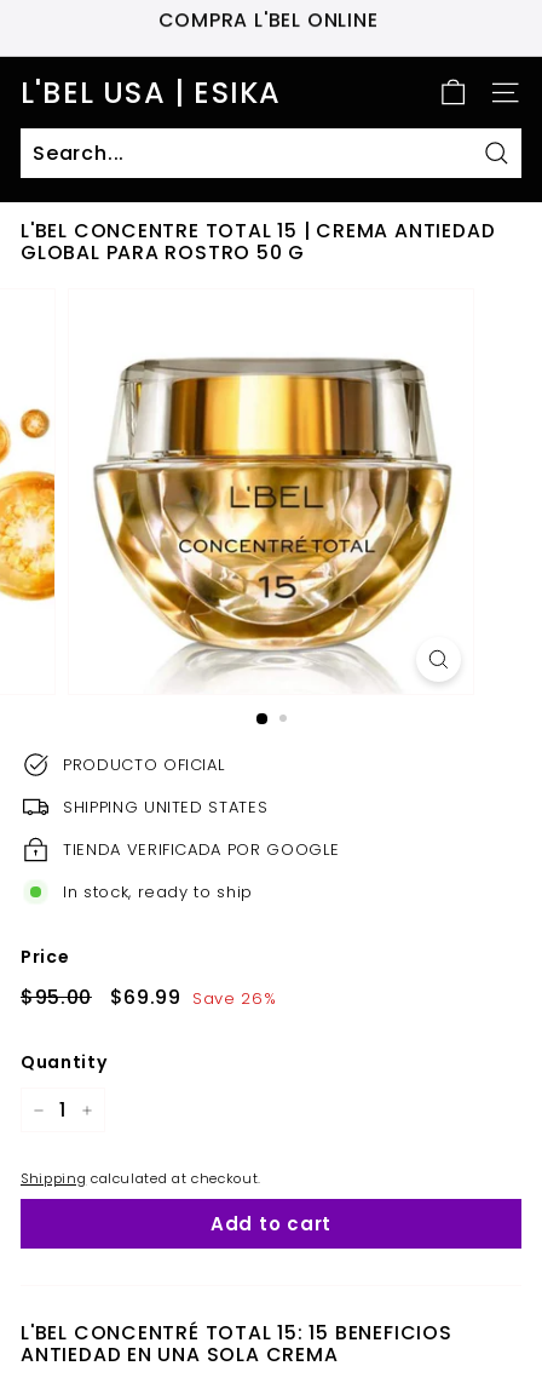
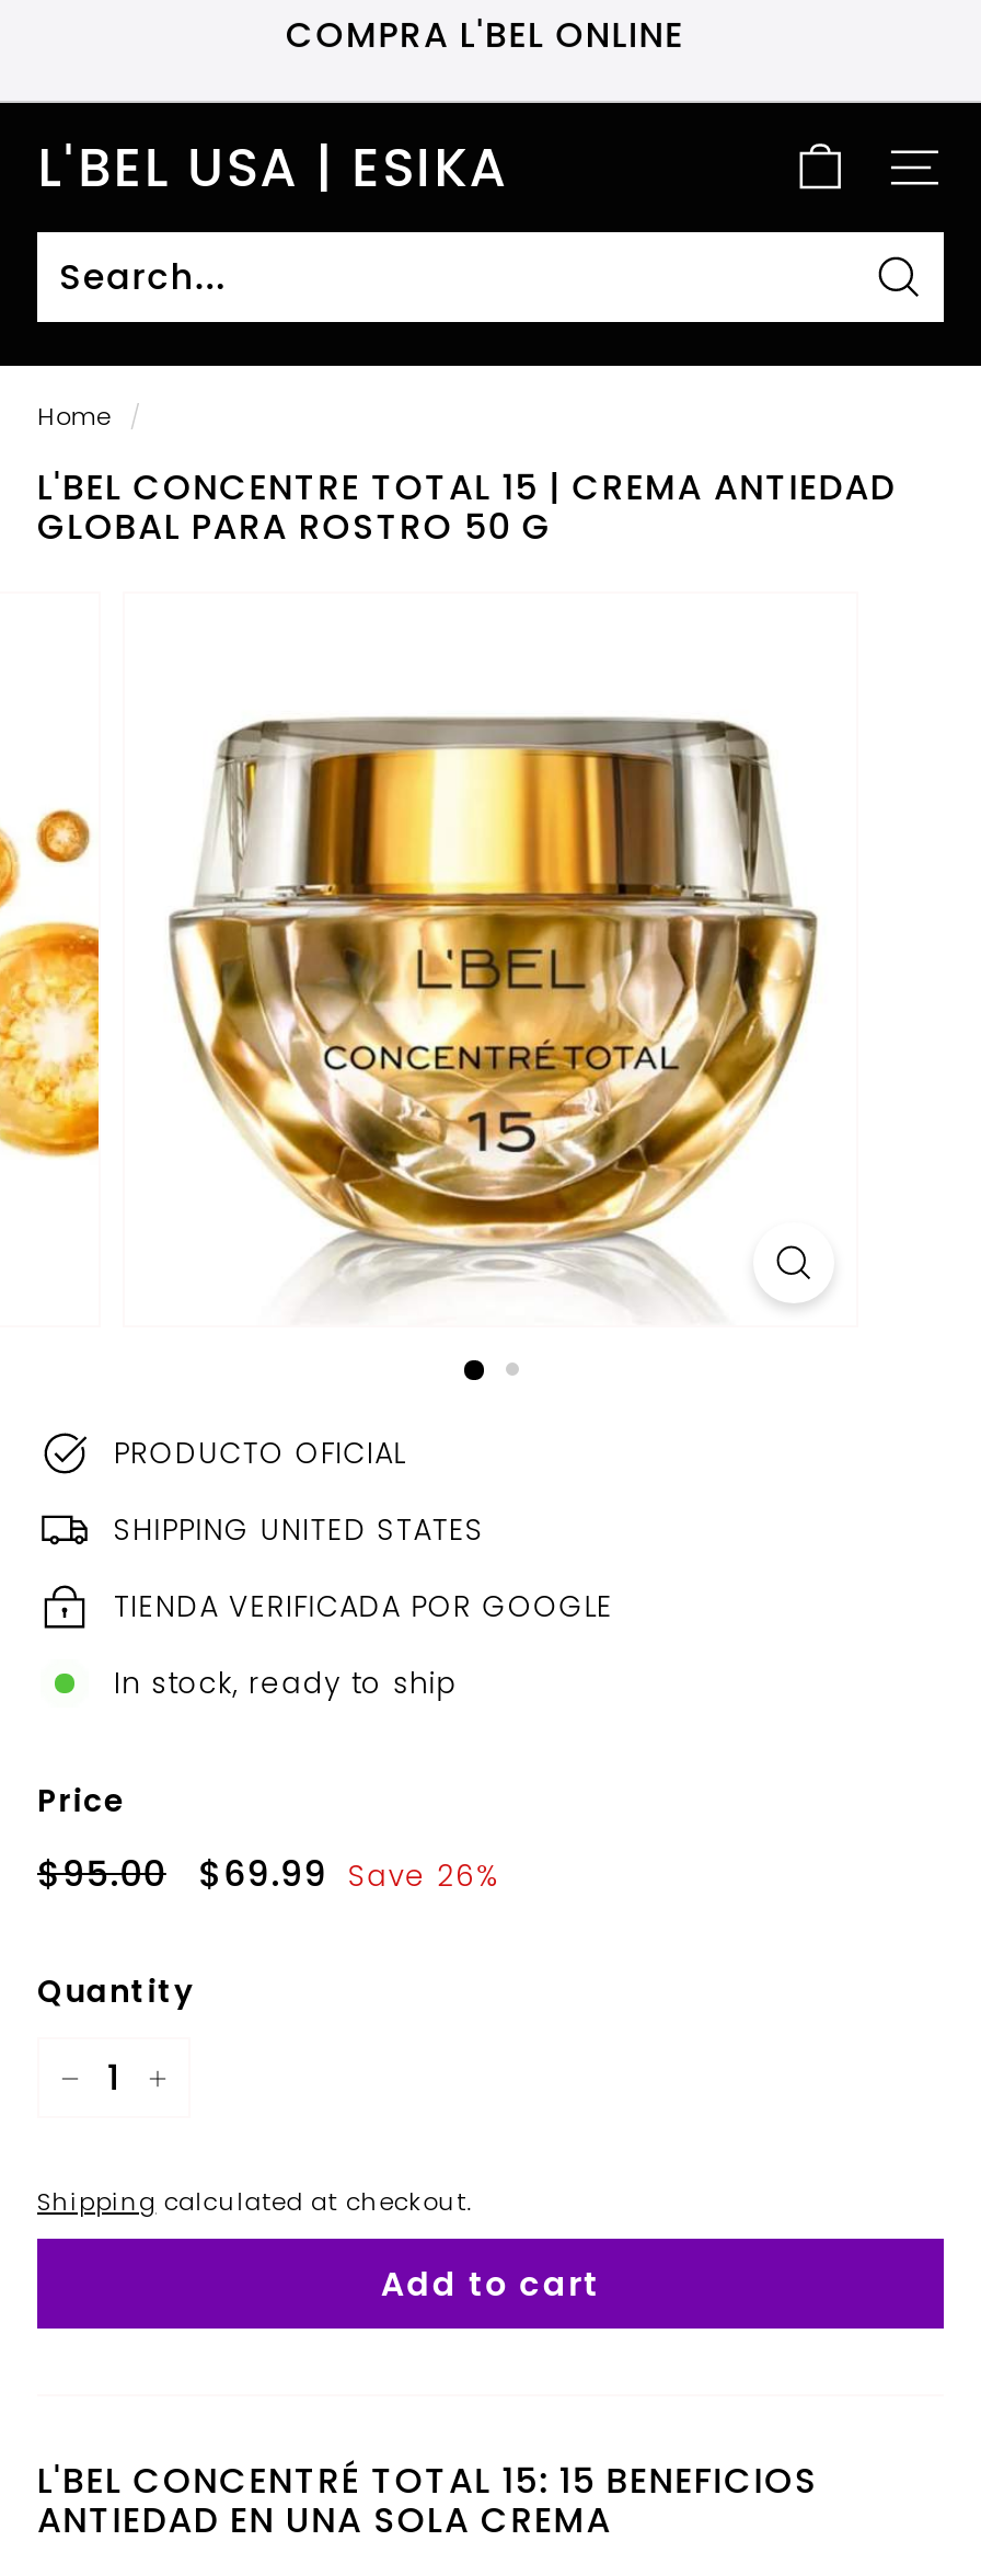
+ Home /
